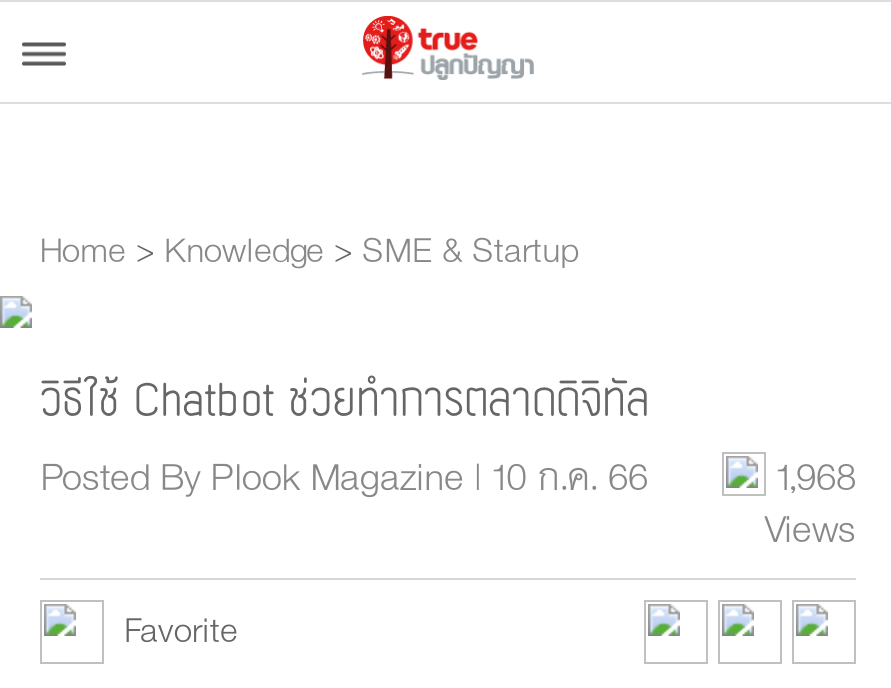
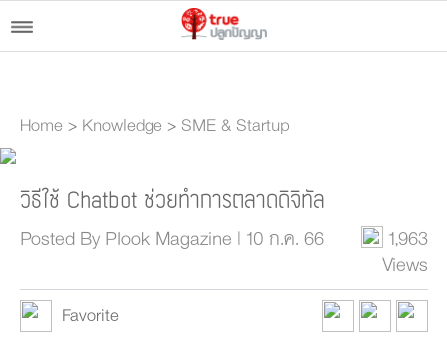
- 1,968
+ 1,963
